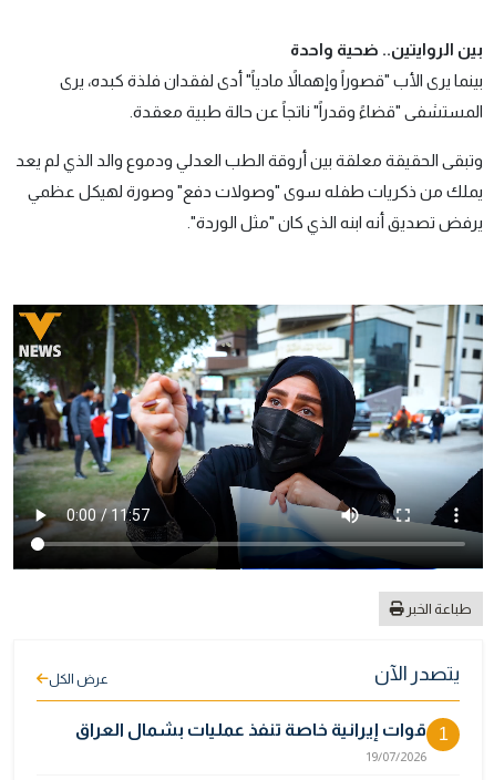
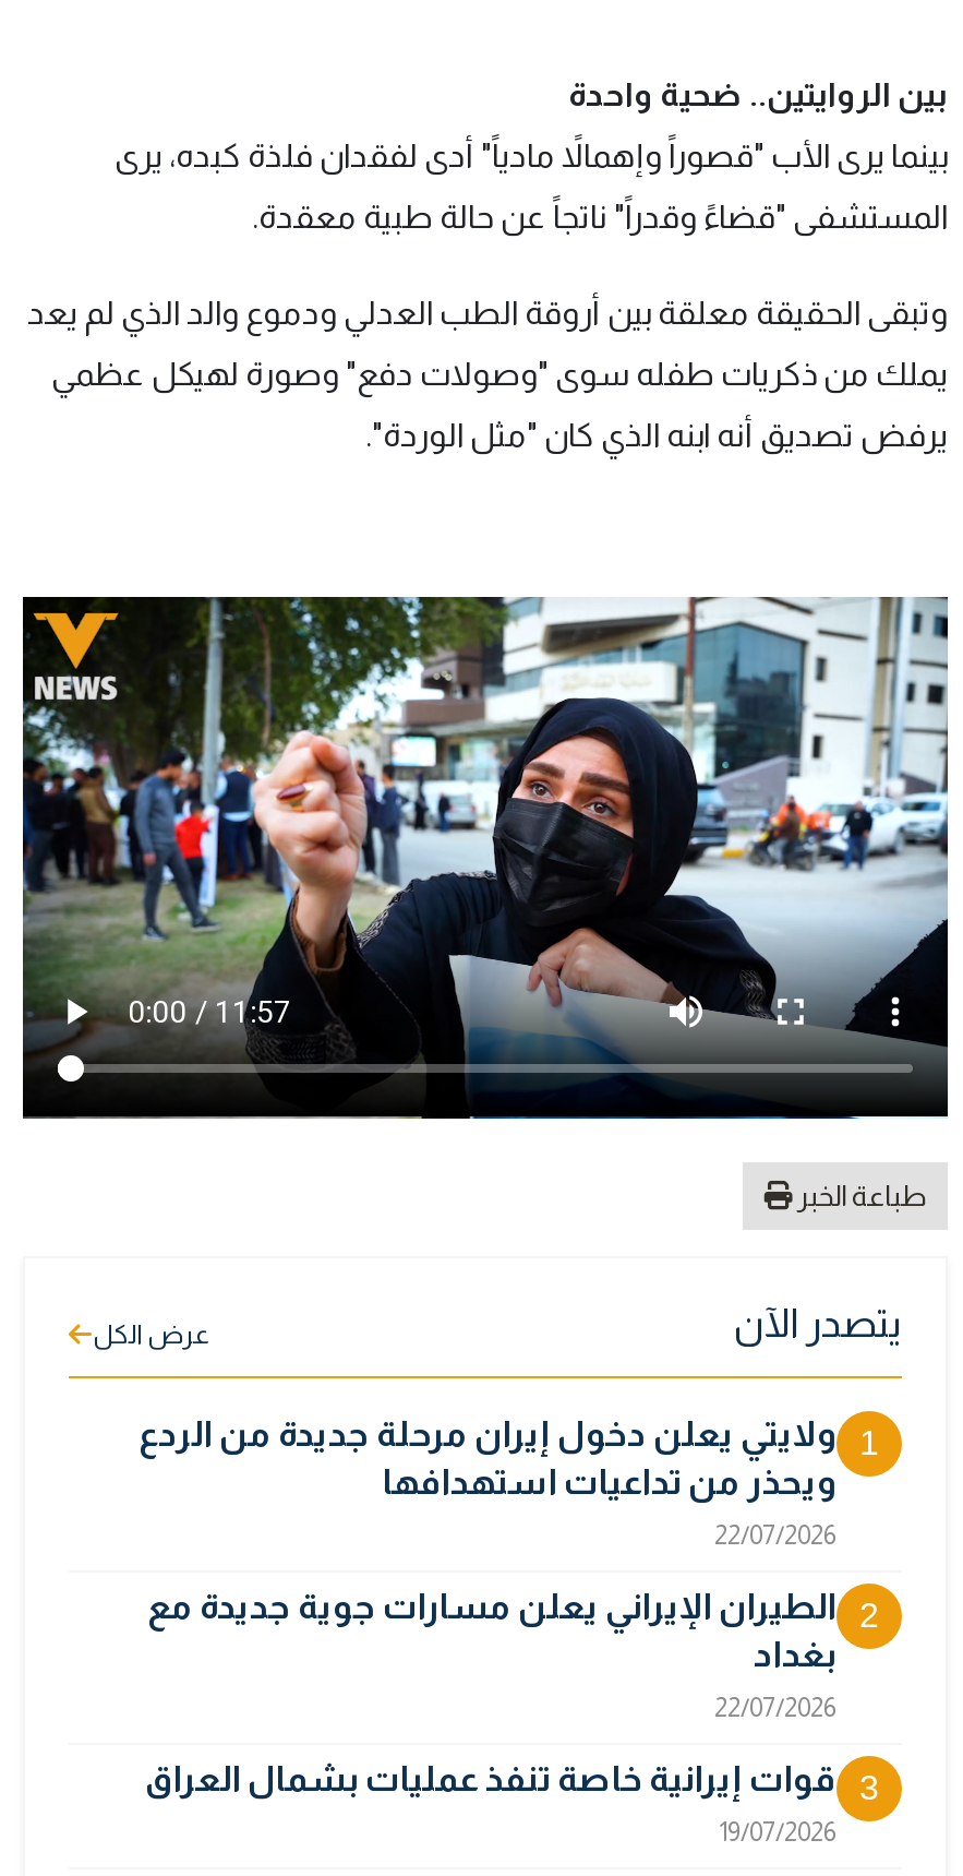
+ ولايتي يعلن دخول إيران مرحلة جديدة من الردع
+ ويحذر من تداعيات استهدافها
+ 22/07/2026
+ 2
+ الطيران الإيراني يعلن مسارات جوية جديدة مع
+ بغداد
+ 22/07/2026
+ 3
